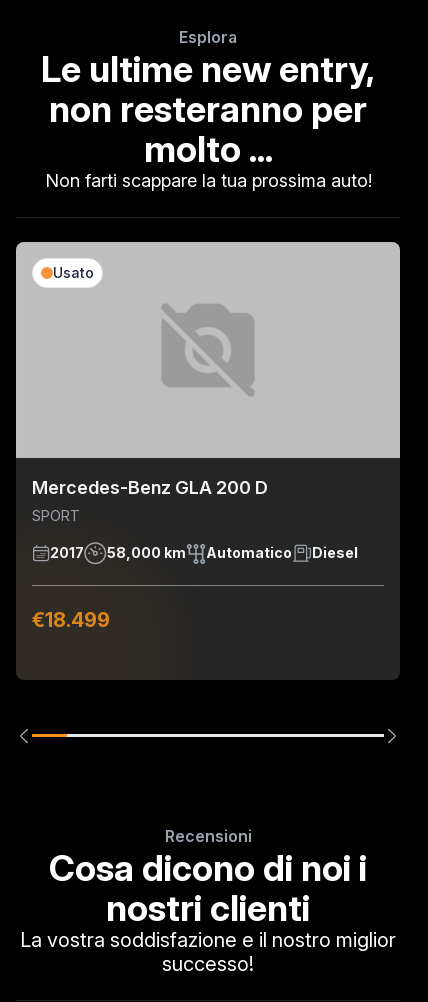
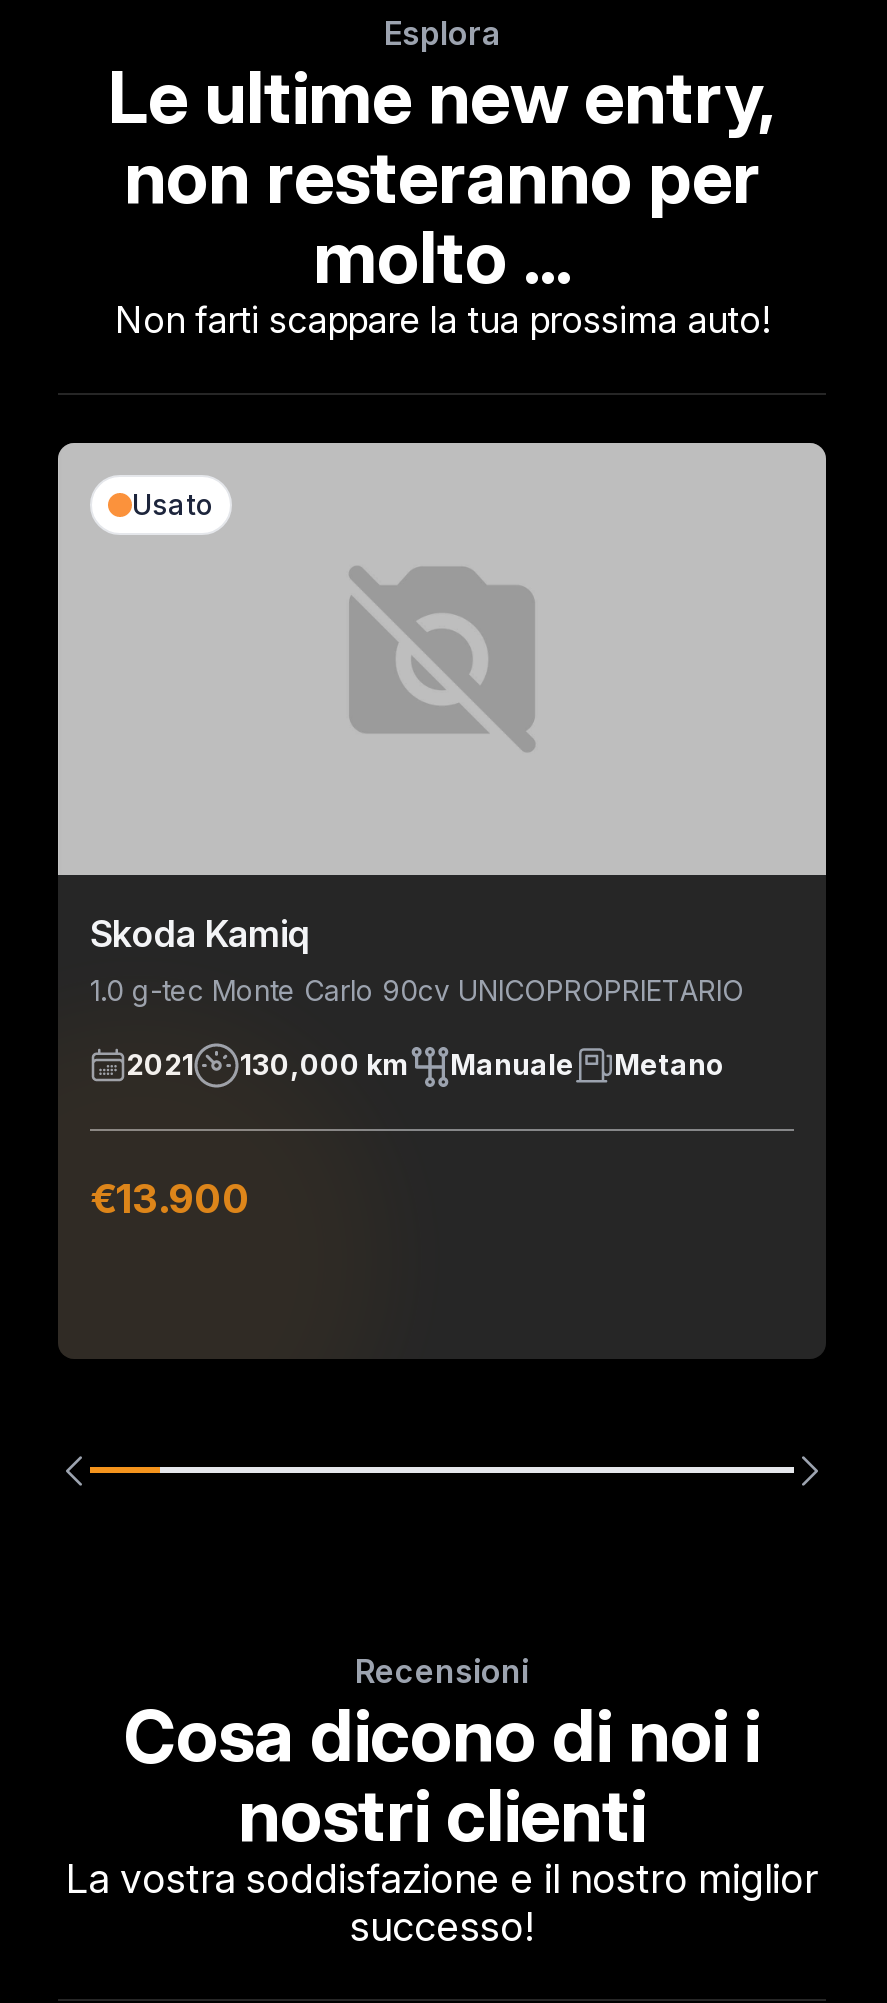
- Mercedes-Benz GLA 200 D
- SPORT
+ Skoda Kamiq
+ 1.0 g-tec Monte Carlo 90cv UNICOPROPRIETARIO

- 2017
- 58,000 km
- Automatico
- Diesel
+ 2021
+ 130,000 km
+ Manuale
+ Metano

- €18.499
+ €13.900
